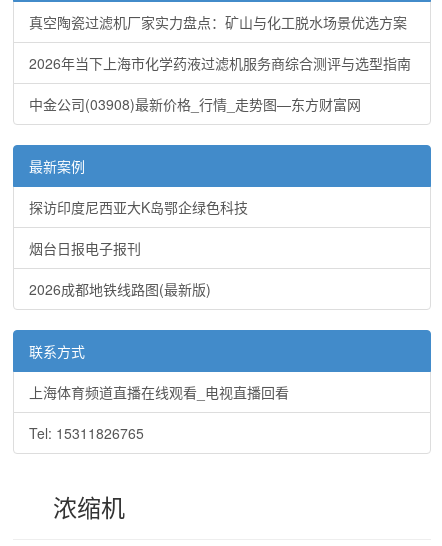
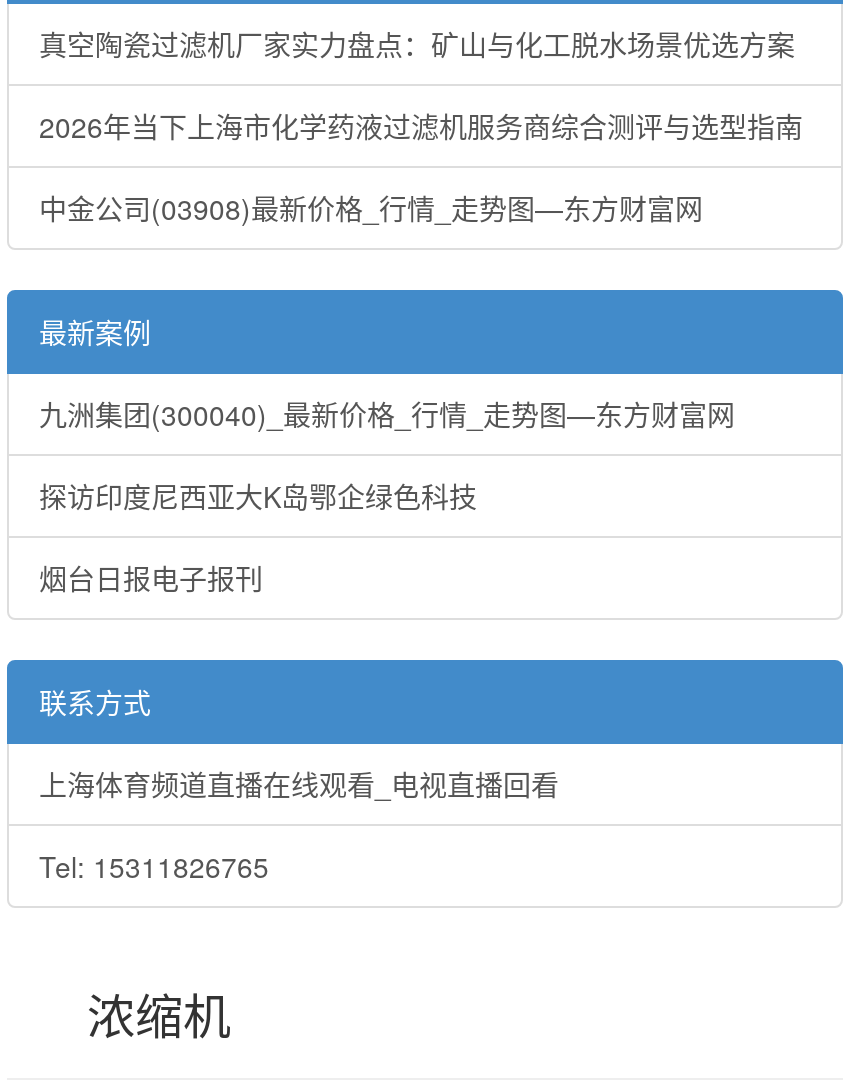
+ 九洲集团(300040)_最新价格_行情_走势图—东方财富网

moved down: 探访印度尼西亚大K岛鄂企绿色科技 | 烟台日报电子报刊

- 2026成都地铁线路图(最新版)
